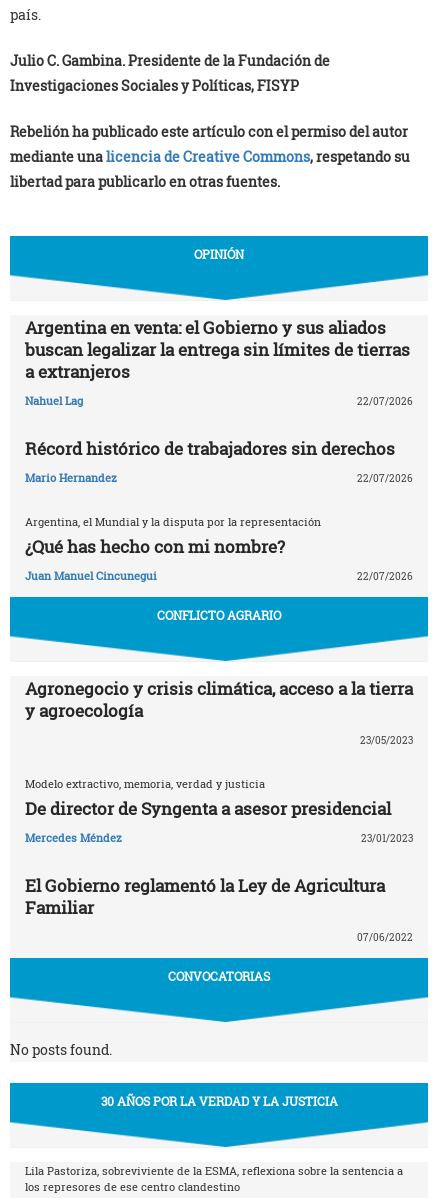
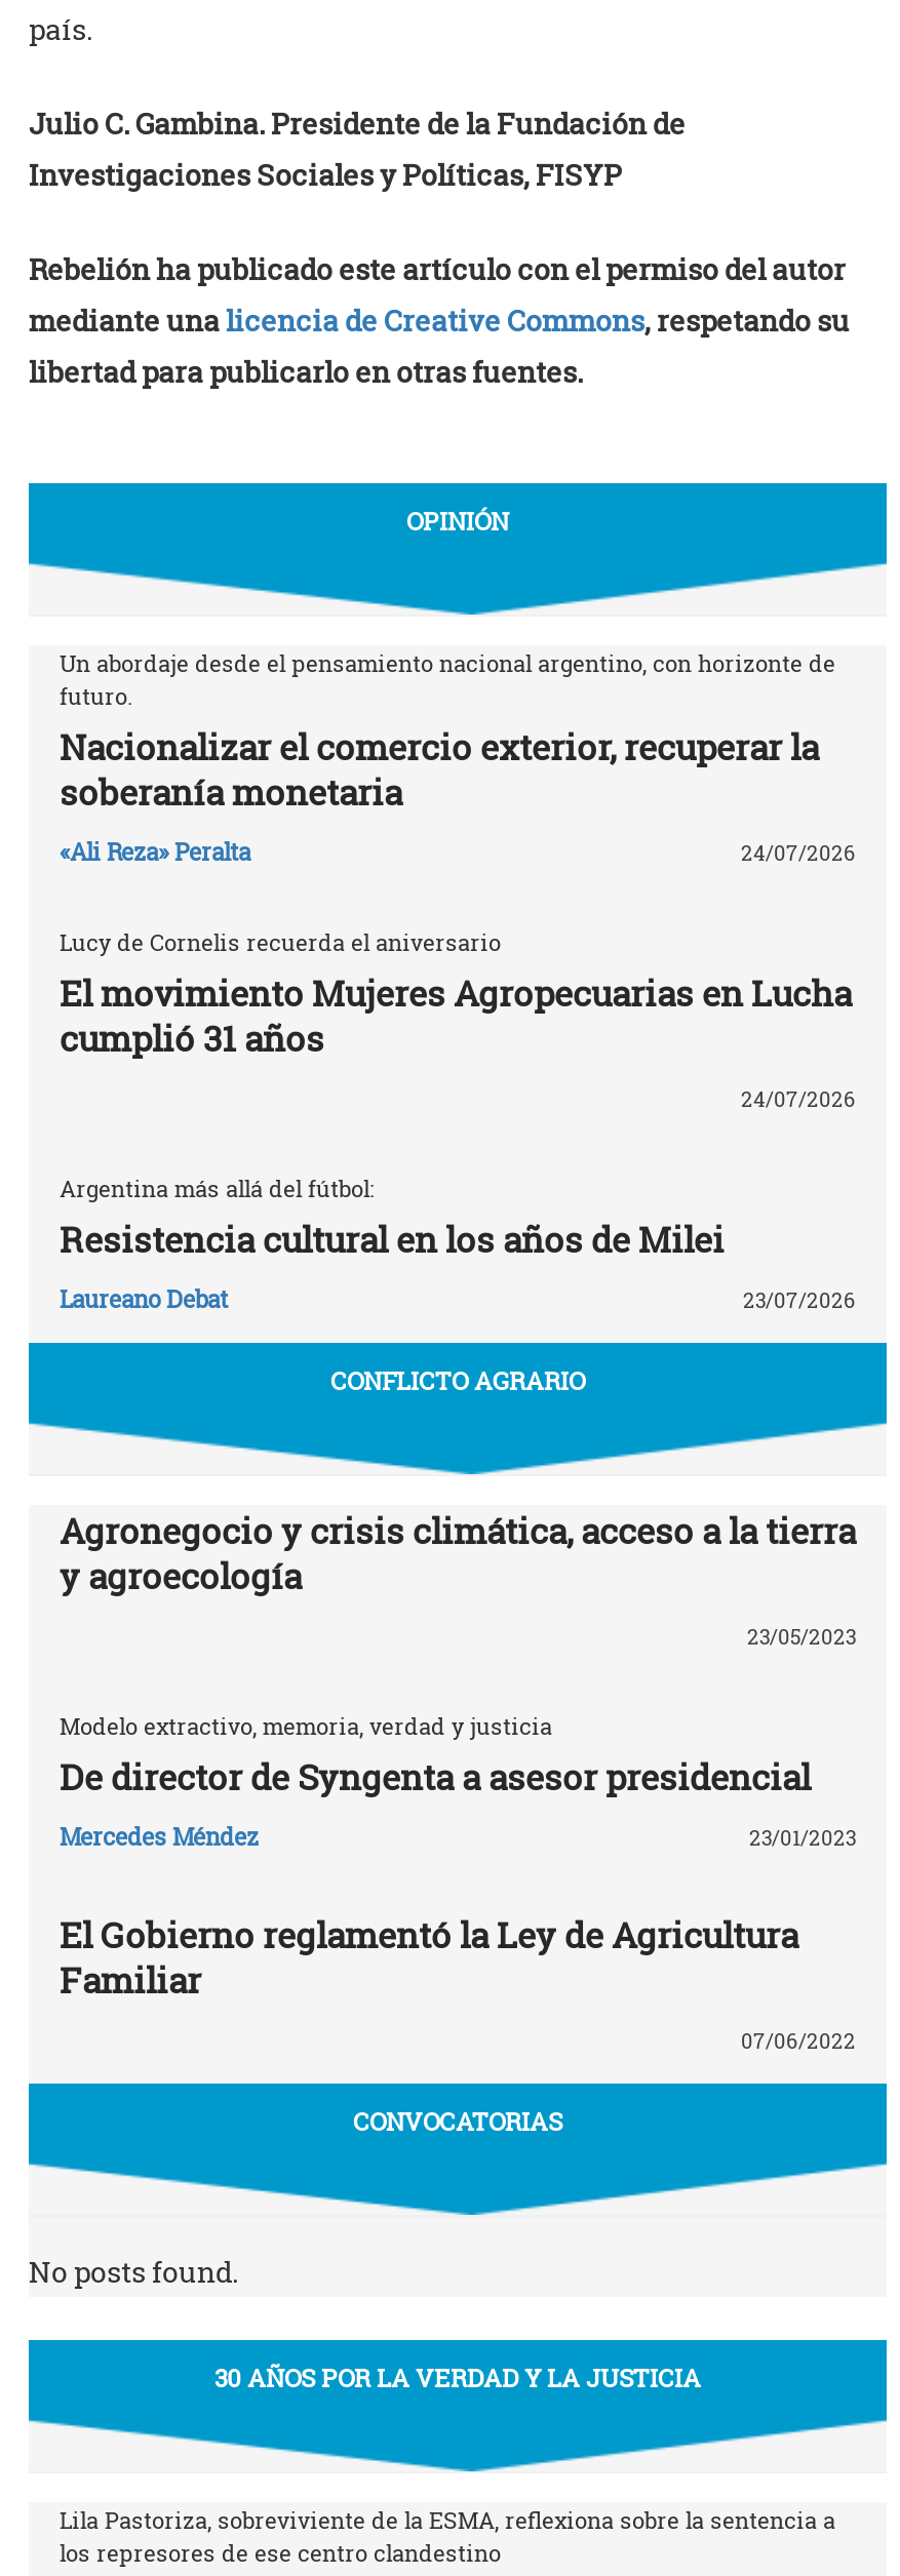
- Argentina en venta: el Gobierno y sus aliados
- buscan legalizar la entrega sin límites de tierras
- a extranjeros
+ Un abordaje desde el pensamiento nacional argentino, con horizonte de
+ futuro.
+ Nacionalizar el comercio exterior, recuperar la
+ soberanía monetaria

- Nahuel Lag
- 22/07/2026
+ «Ali Reza» Peralta
+ 24/07/2026

- Récord histórico de trabajadores sin derechos
+ Lucy de Cornelis recuerda el aniversario
+ El movimiento Mujeres Agropecuarias en Lucha
+ cumplió 31 años

- Mario Hernandez
- 22/07/2026
+ 24/07/2026

- Argentina, el Mundial y la disputa por la representación
- ¿Qué has hecho con mi nombre?
+ Argentina más allá del fútbol:
+ Resistencia cultural en los años de Milei

- Juan Manuel Cincunegui
- 22/07/2026
+ Laureano Debat
+ 23/07/2026
